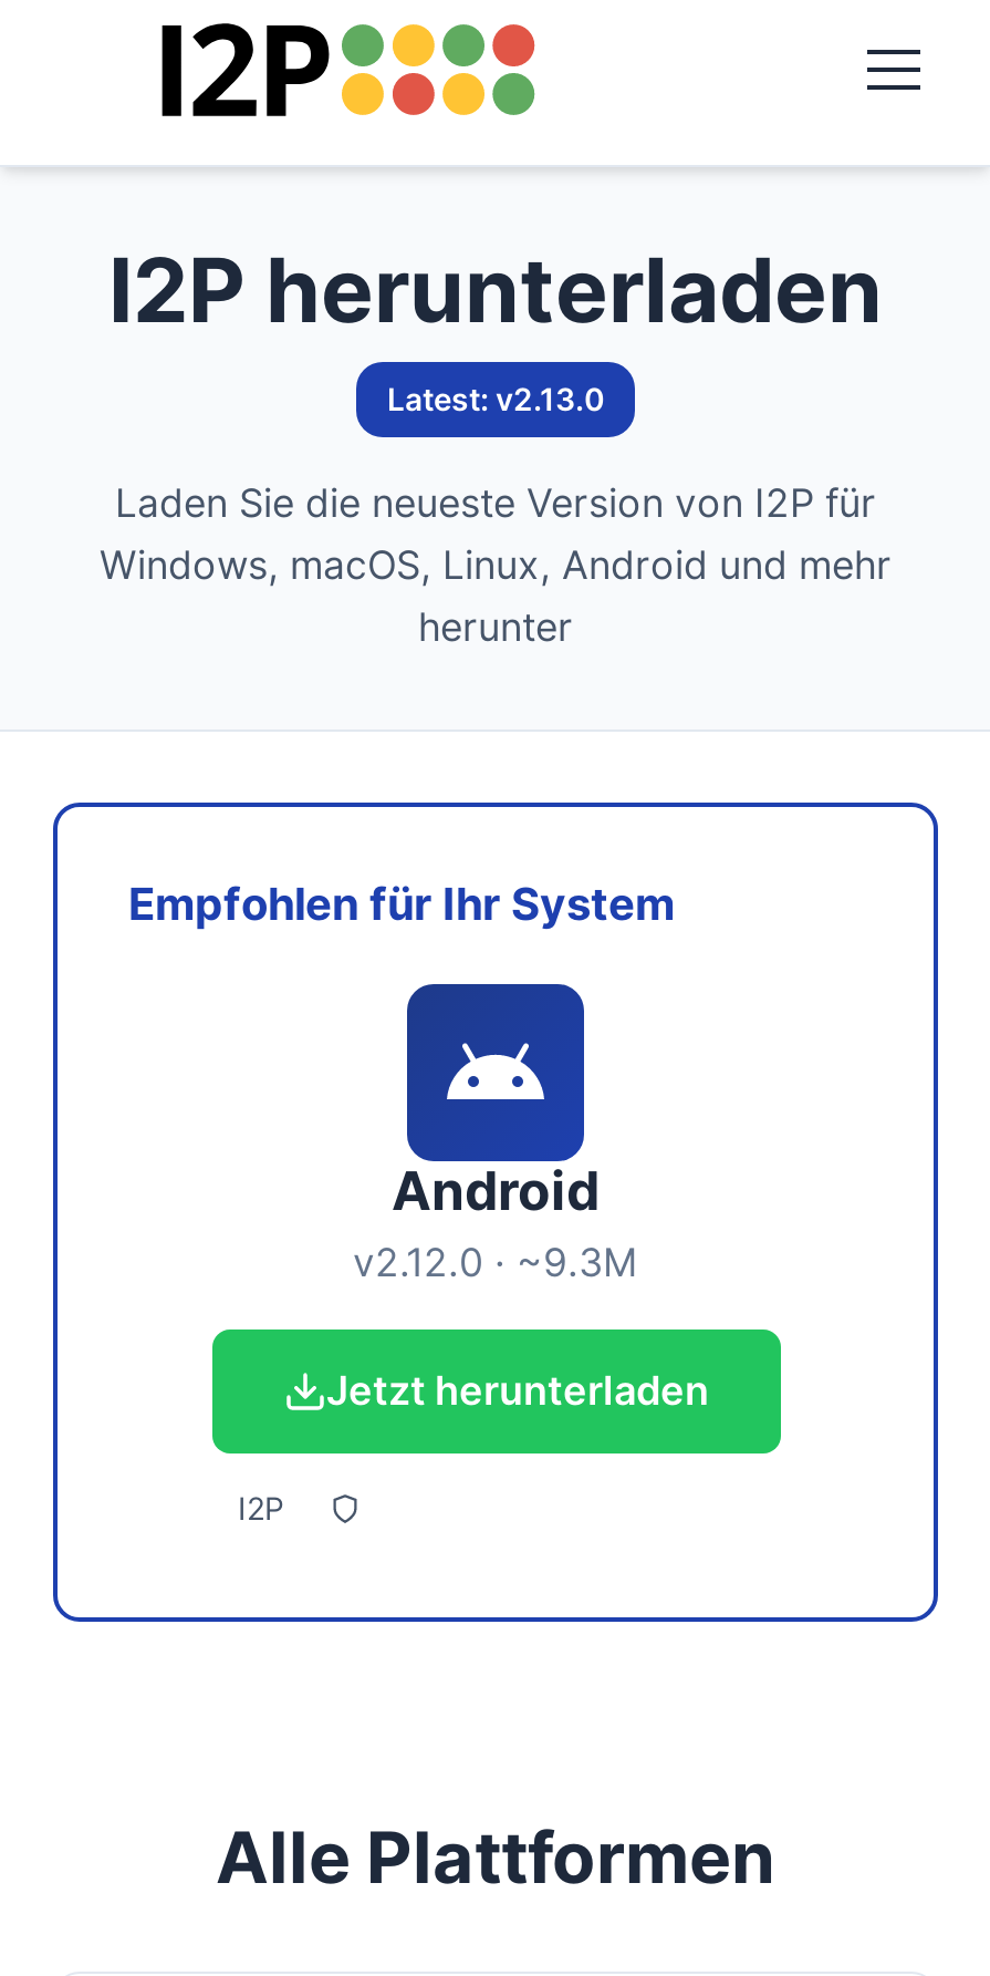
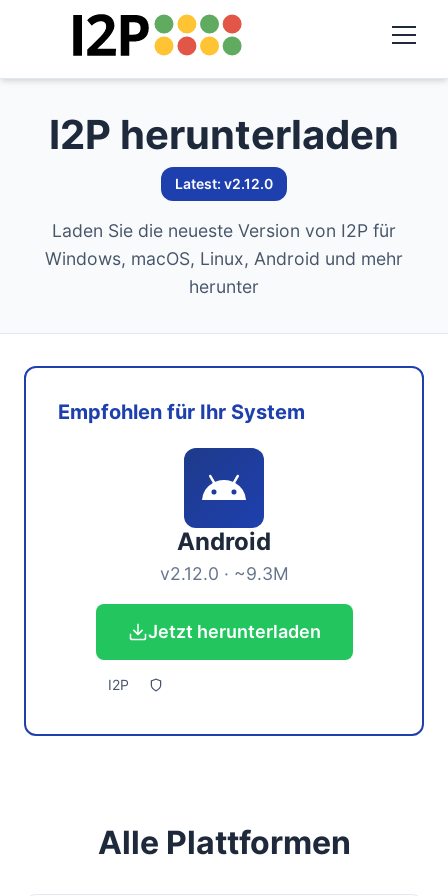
- Latest: v2.13.0
+ Latest: v2.12.0
